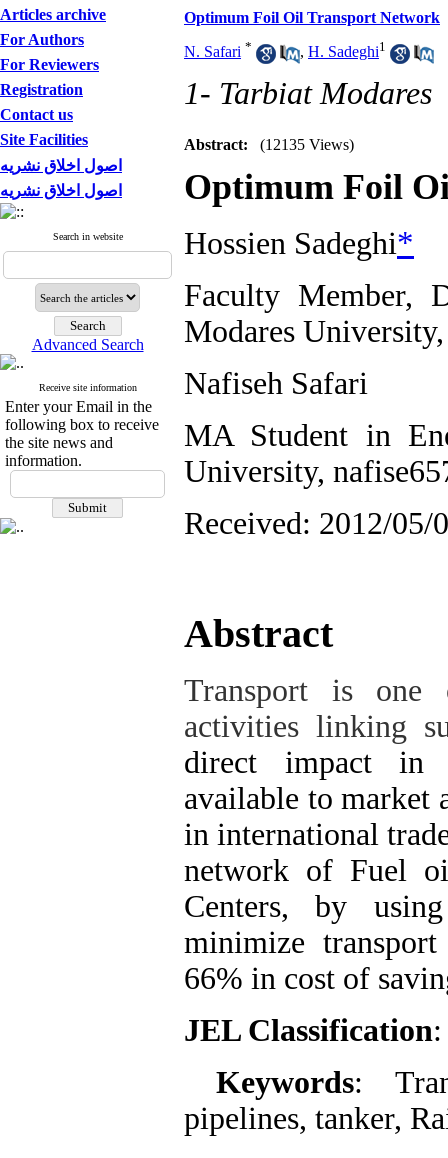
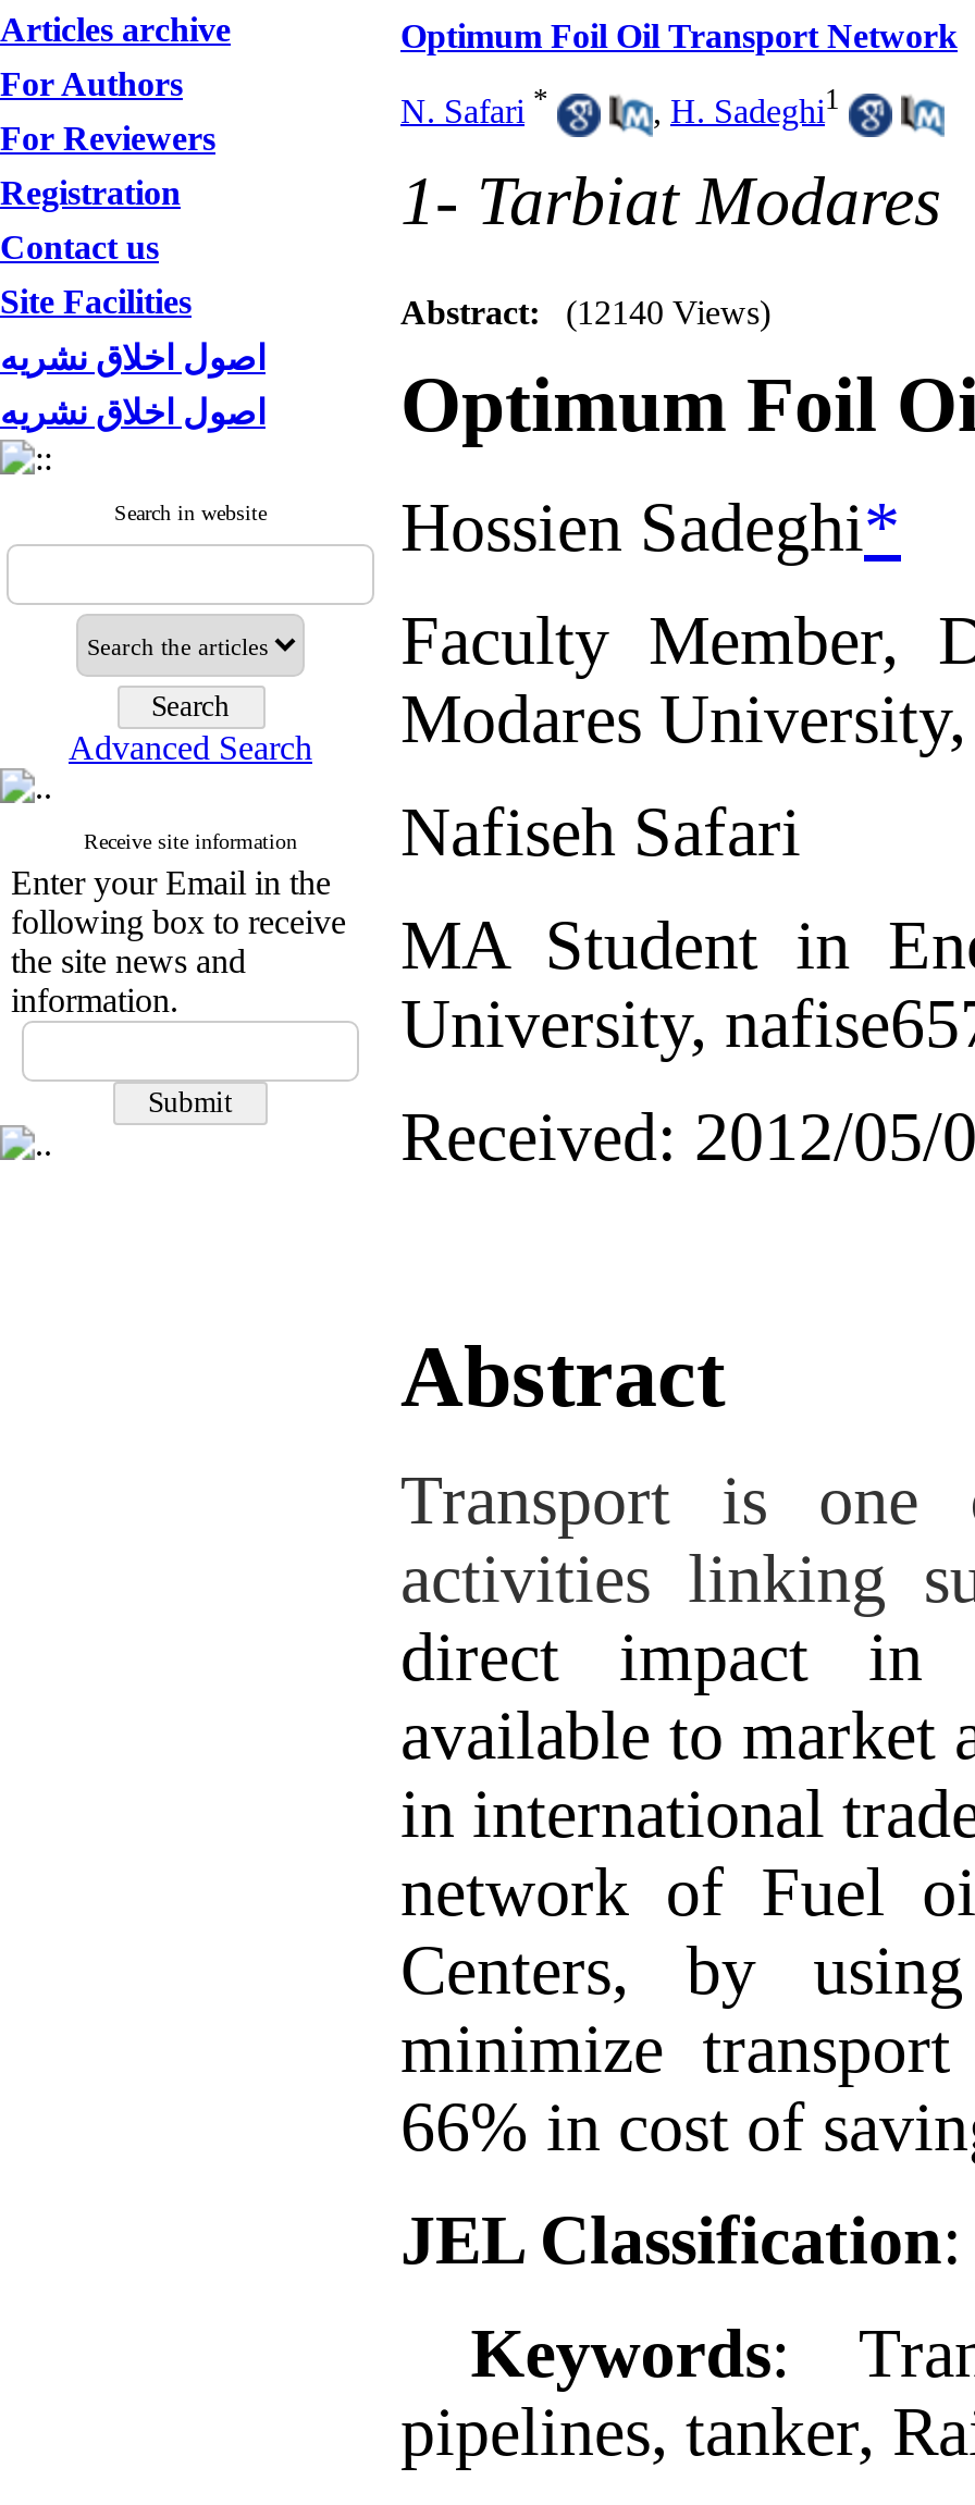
- Abstract: (12135 Views)
+ Abstract: (12140 Views)
